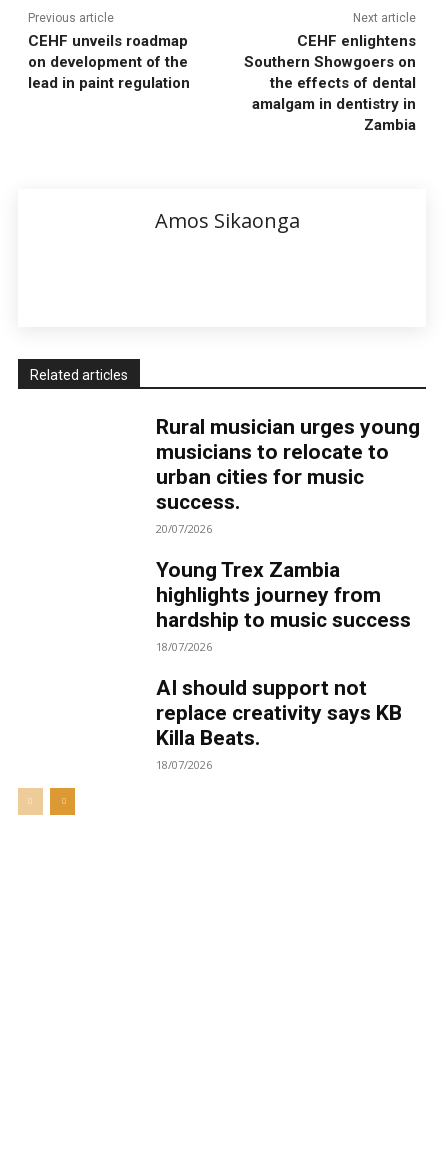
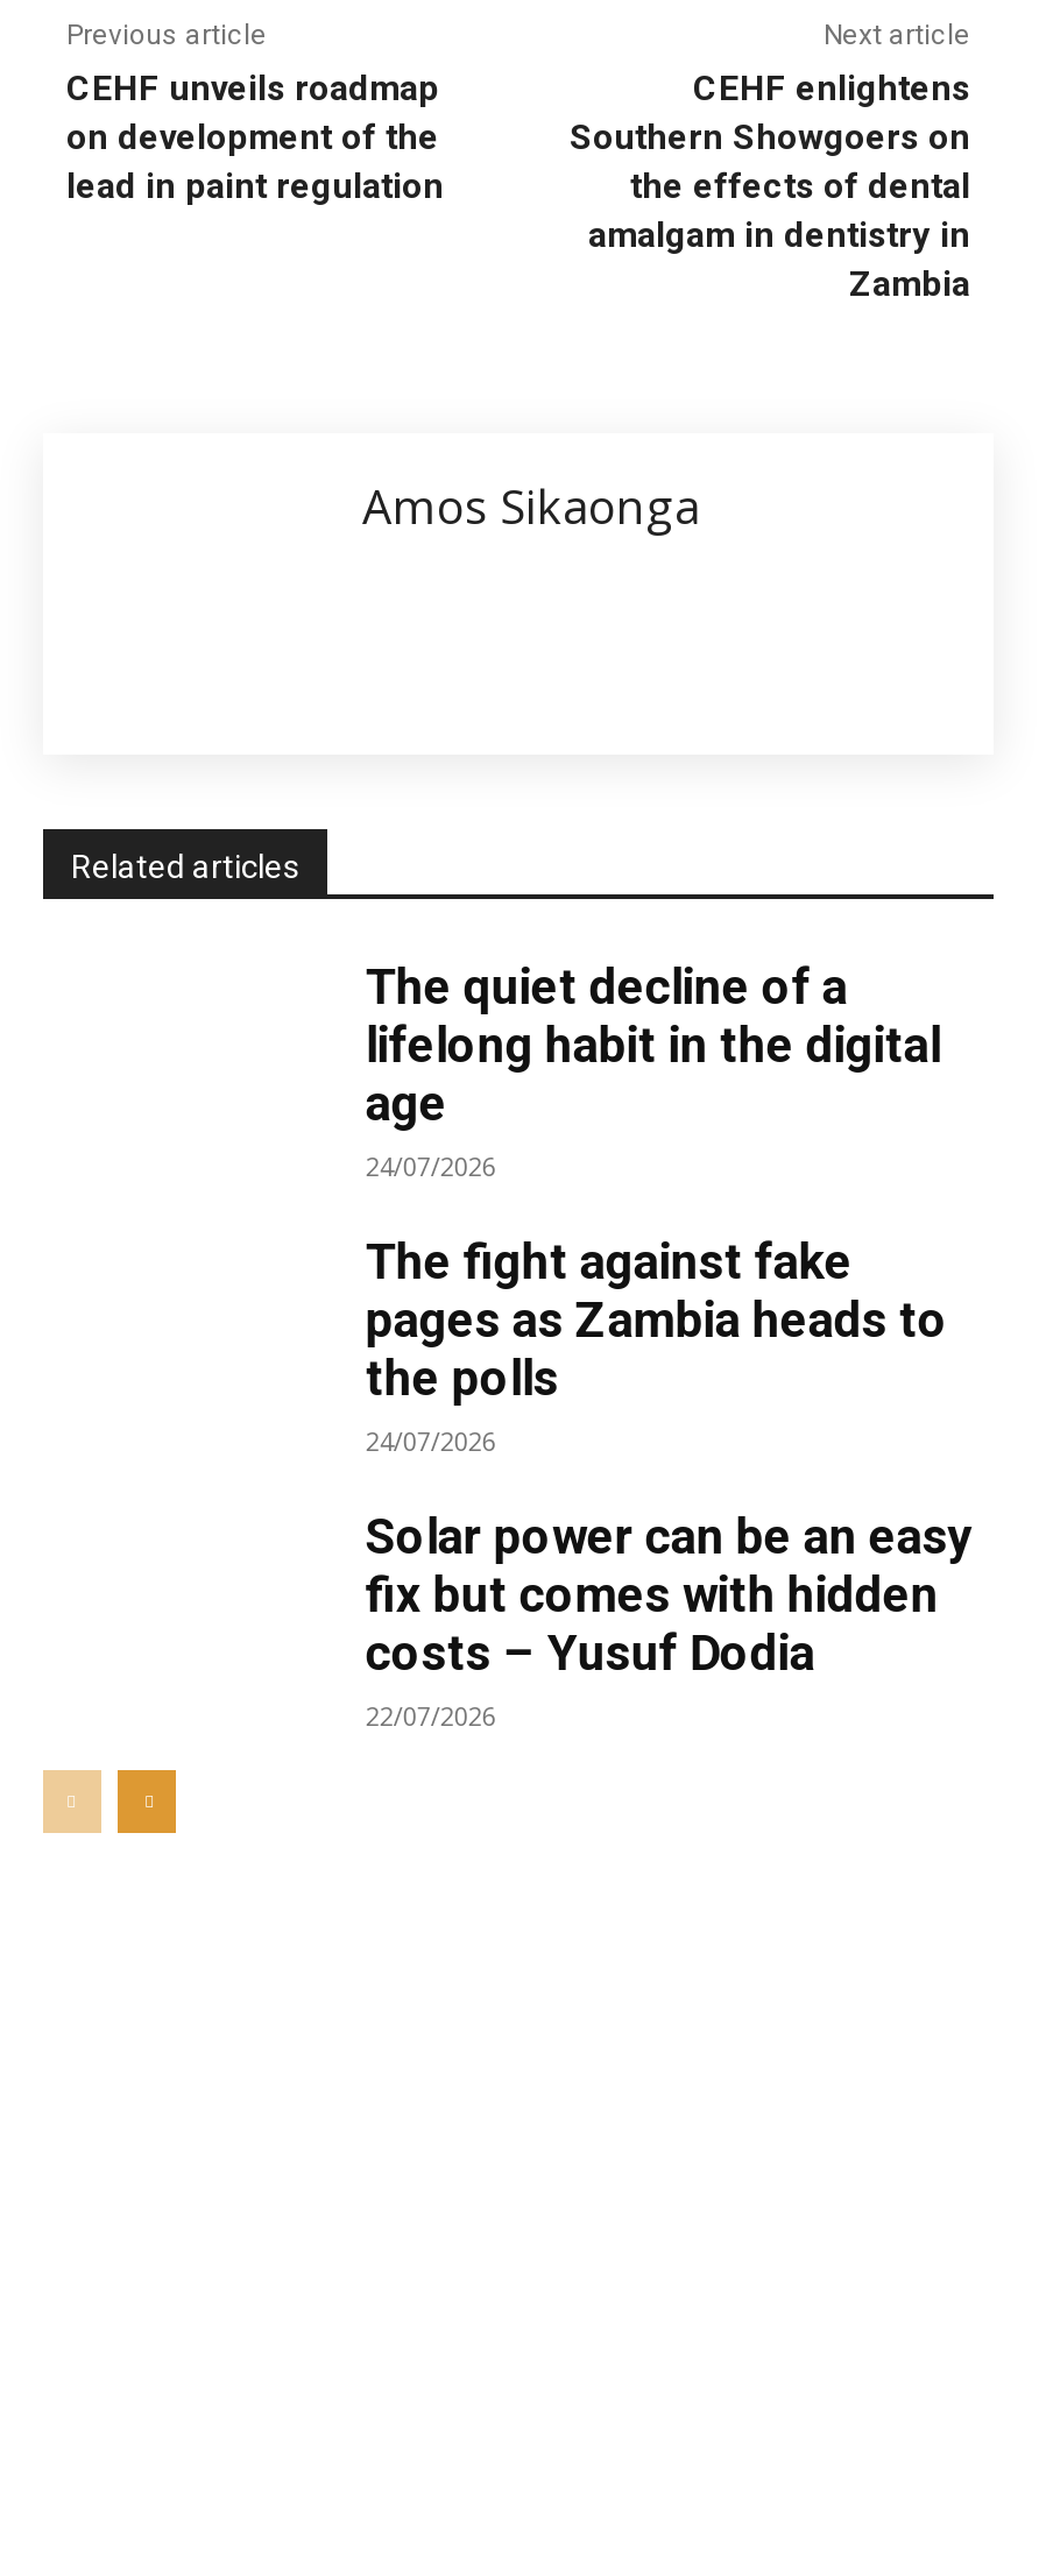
- Rural musician urges young
- musicians to relocate to
- urban cities for music
- success.
- 20/07/2026
+ The quiet decline of a
+ lifelong habit in the digital
+ age
+ 24/07/2026

- Young Trex Zambia
- highlights journey from
- hardship to music success
- 18/07/2026
+ The fight against fake
+ pages as Zambia heads to
+ the polls
+ 24/07/2026

- AI should support not
- replace creativity says KB
- Killa Beats.
- 18/07/2026
+ Solar power can be an easy
+ fix but comes with hidden
+ costs – Yusuf Dodia
+ 22/07/2026
